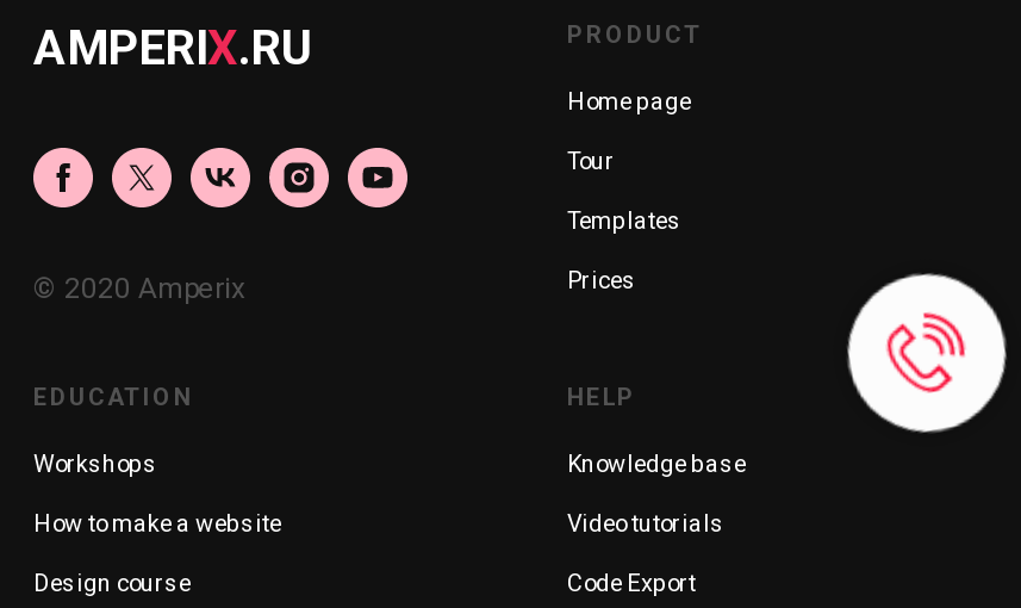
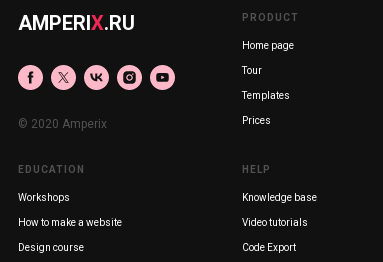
- [image]
